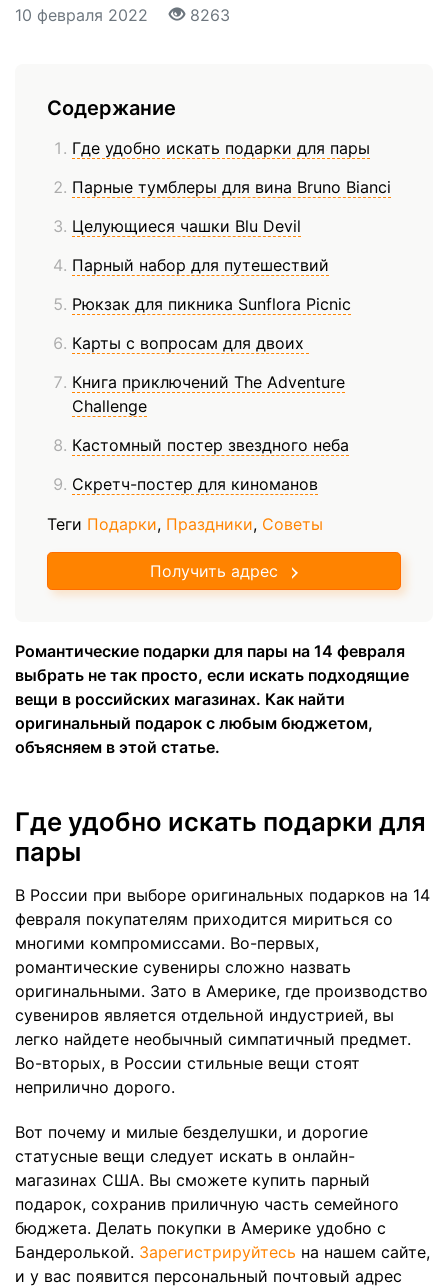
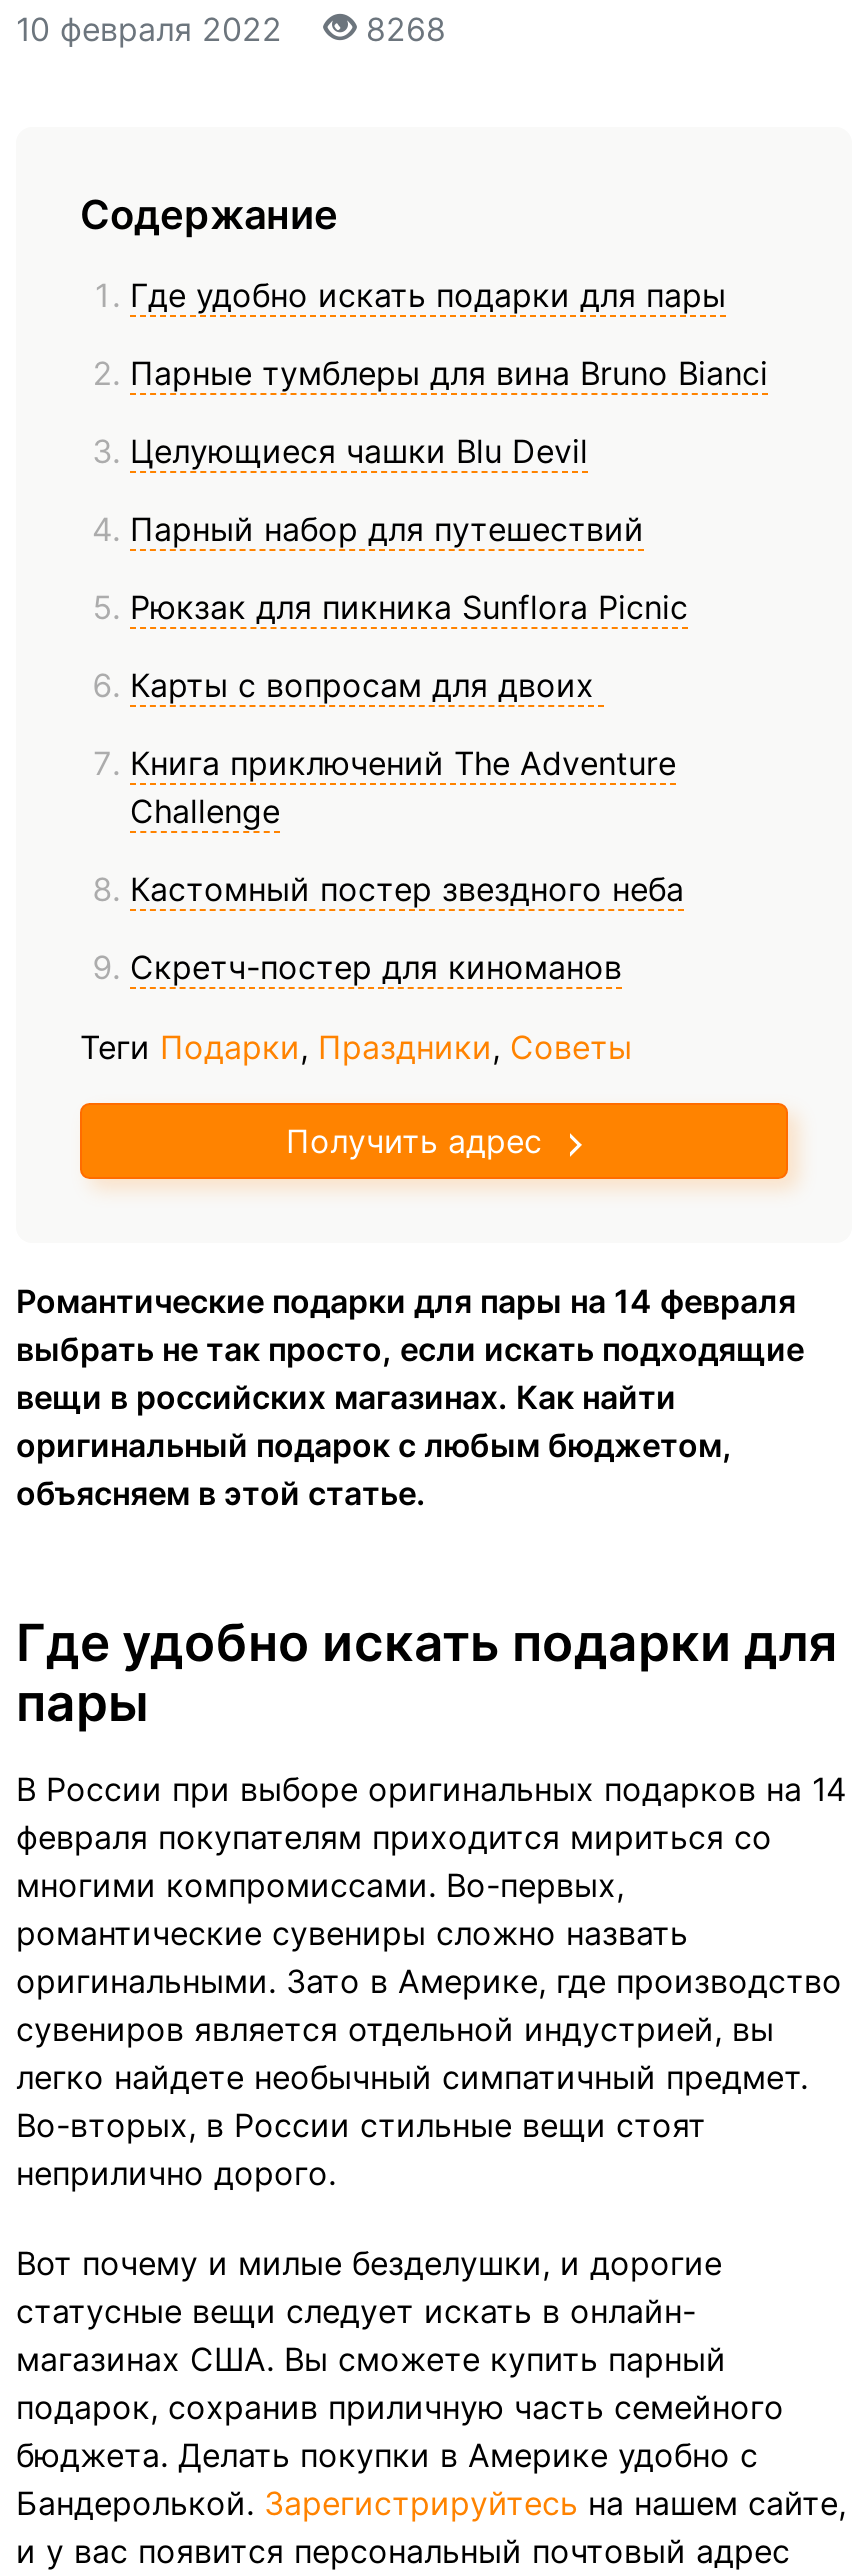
- 10 февраля 2022 8263
+ 10 февраля 2022 8268
